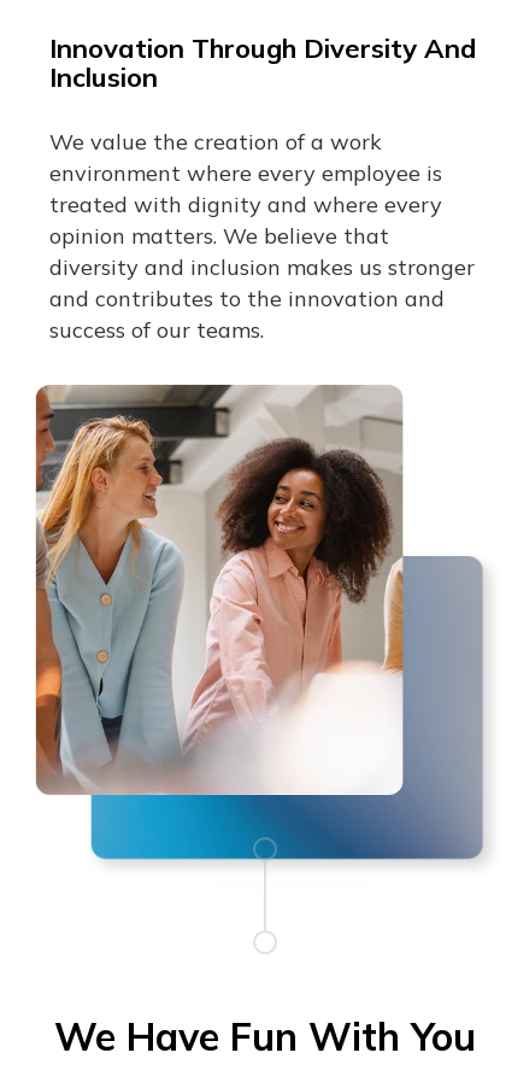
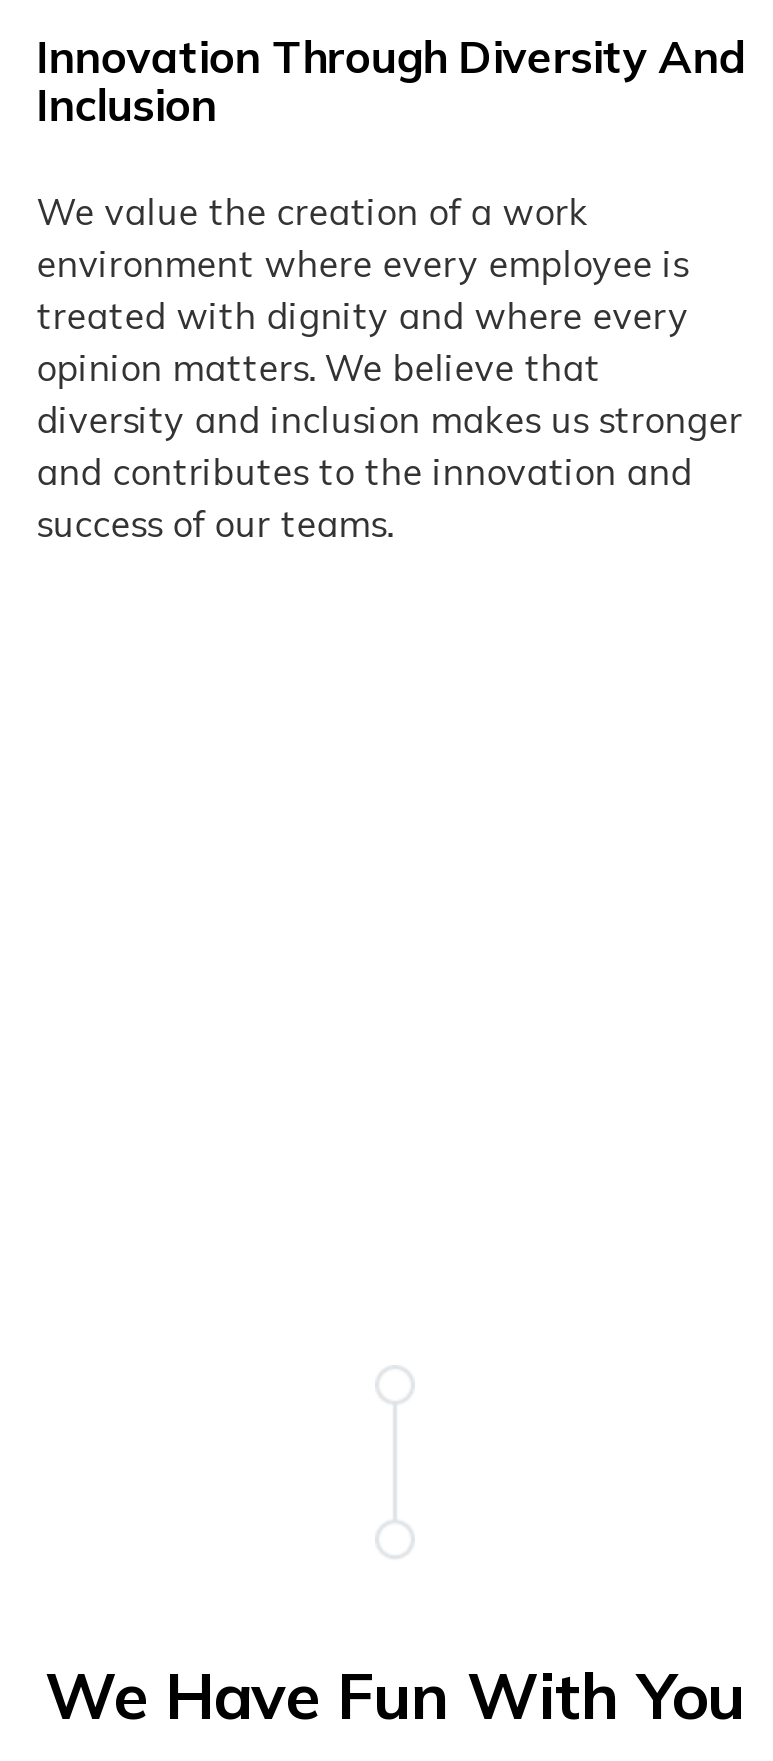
- [image]
